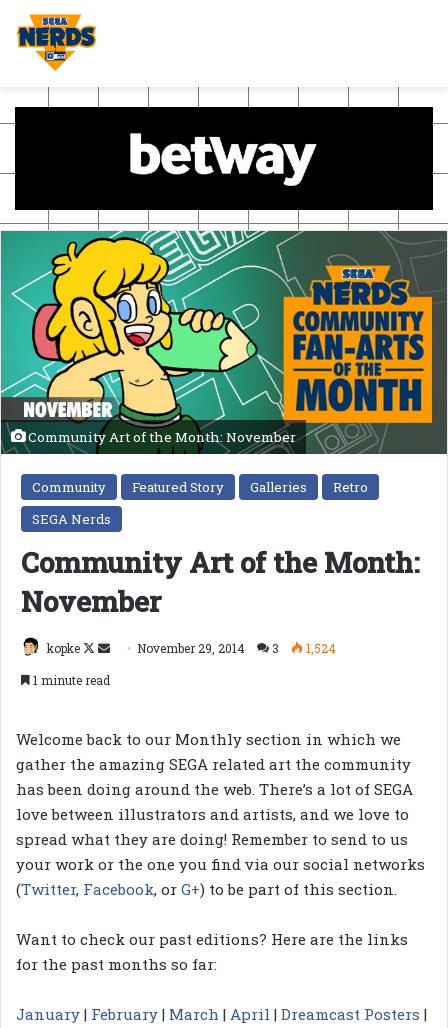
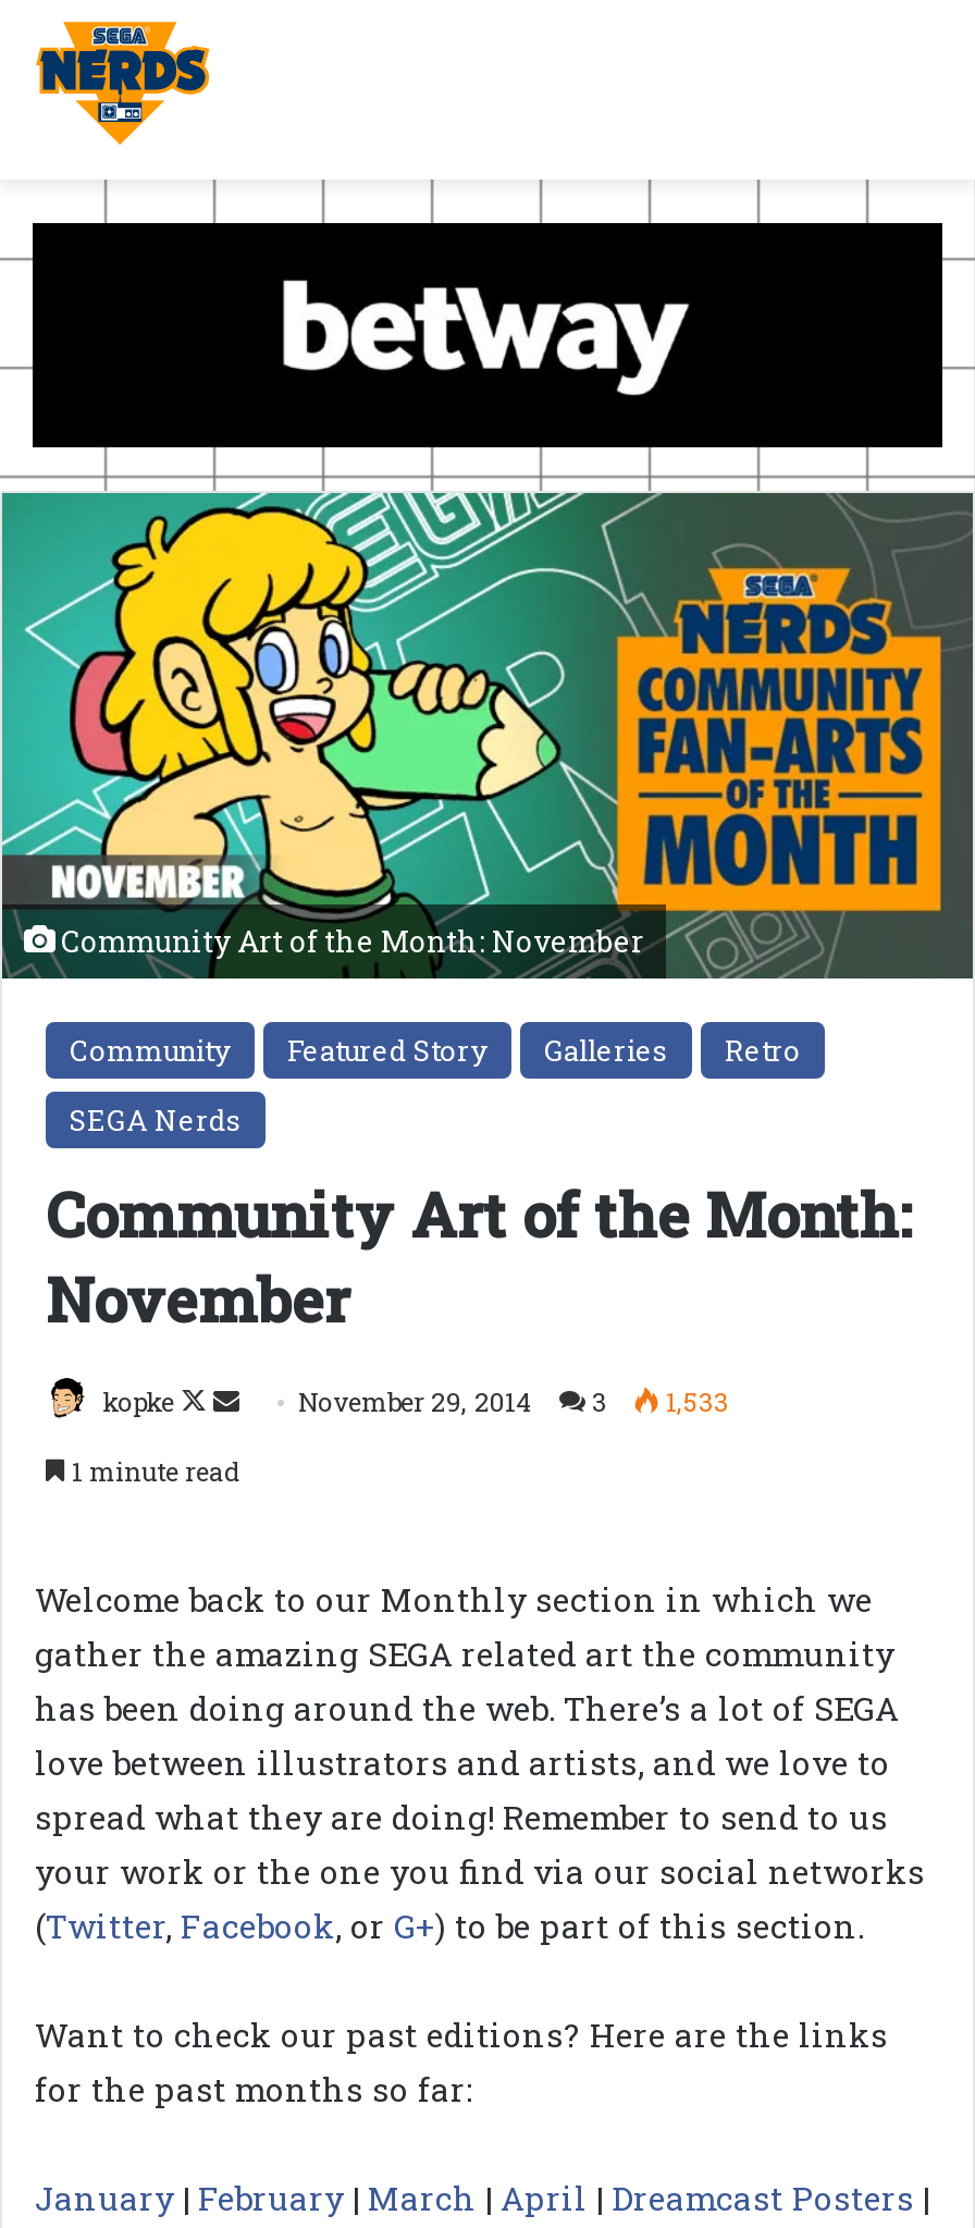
- 1,524
+ 1,533
